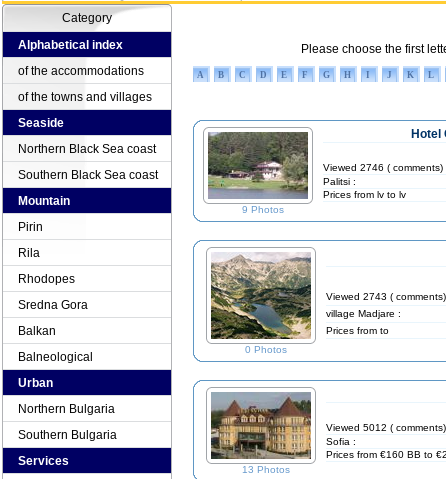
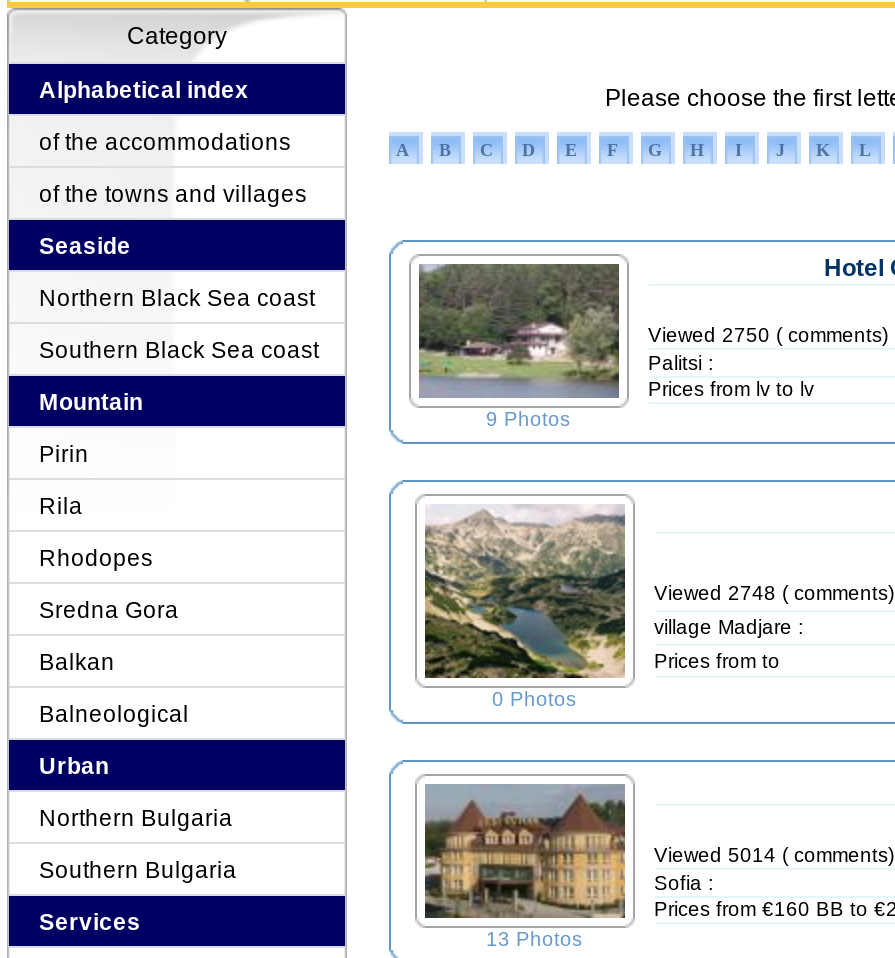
- Viewed 2746 ( comments)
+ Viewed 2750 ( comments)

- Viewed 2743 ( comments)
+ Viewed 2748 ( comments)

- Viewed 5012 ( comments)
+ Viewed 5014 ( comments)
